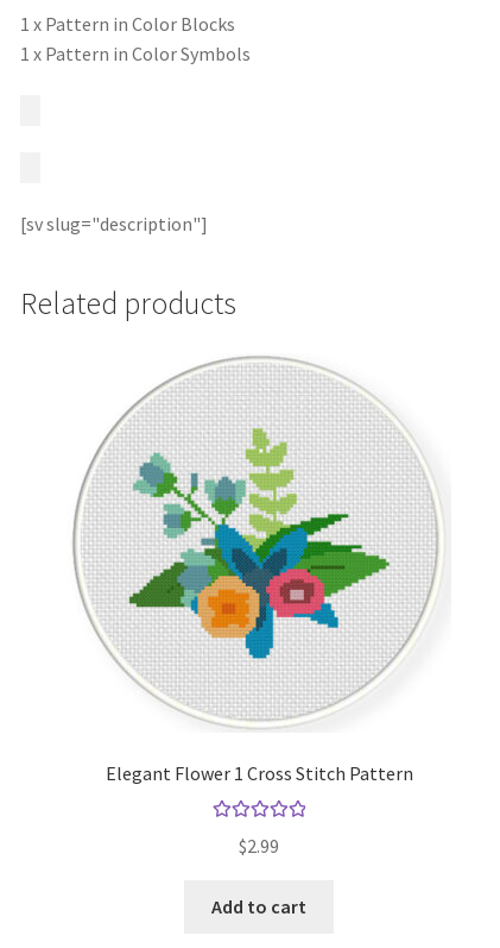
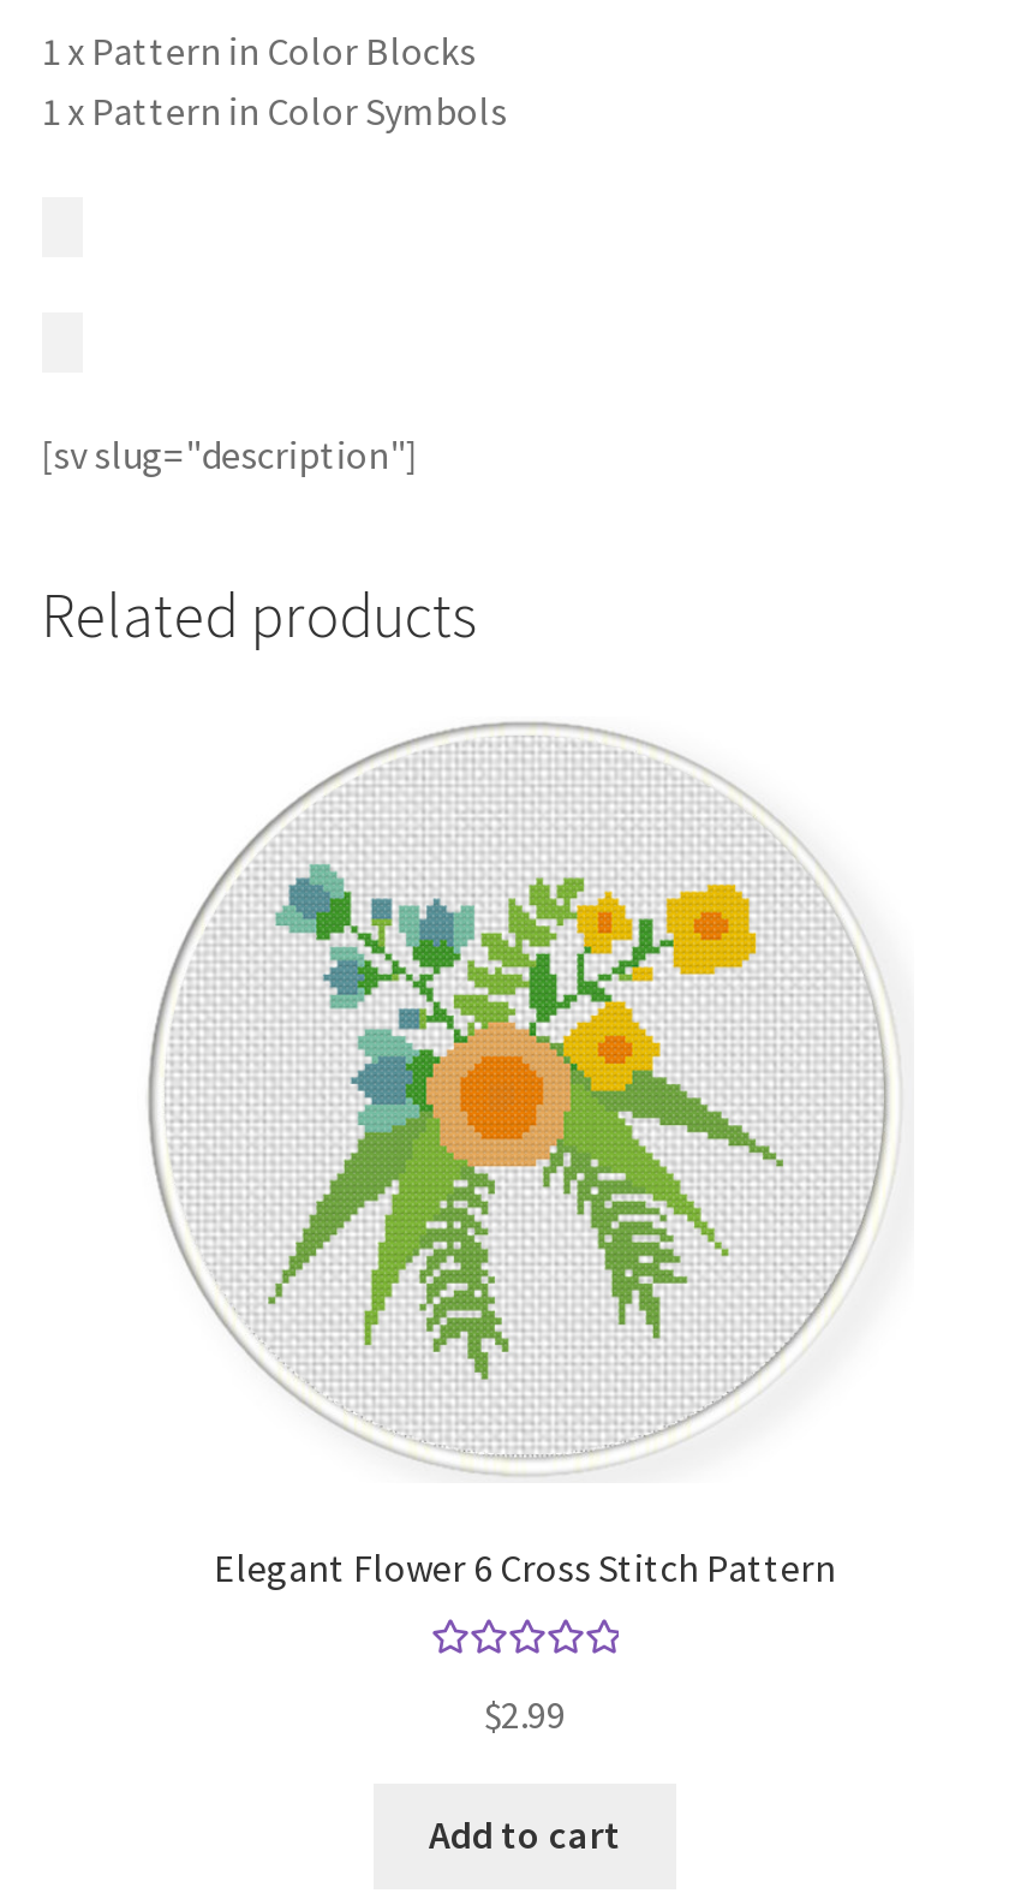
- [image]
+ [image]

- Elegant Flower 1 Cross Stitch Pattern
+ Elegant Flower 6 Cross Stitch Pattern
